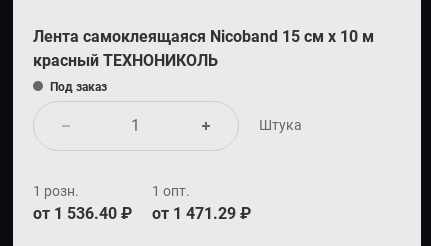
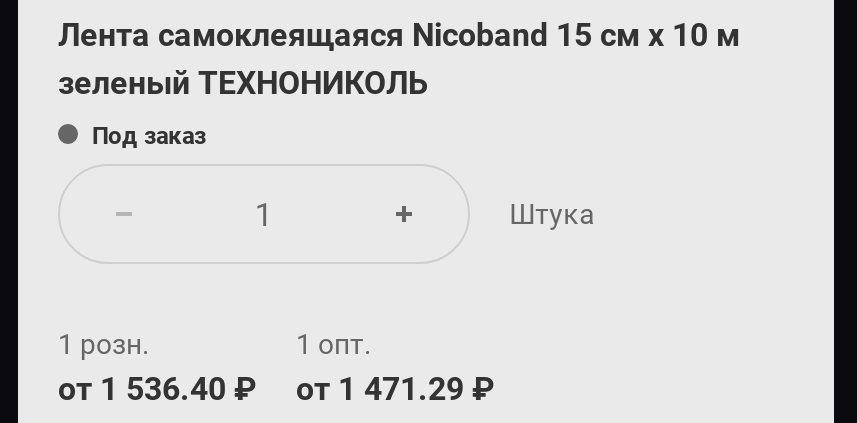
- красный ТЕХНОНИКОЛЬ
+ зеленый ТЕХНОНИКОЛЬ
